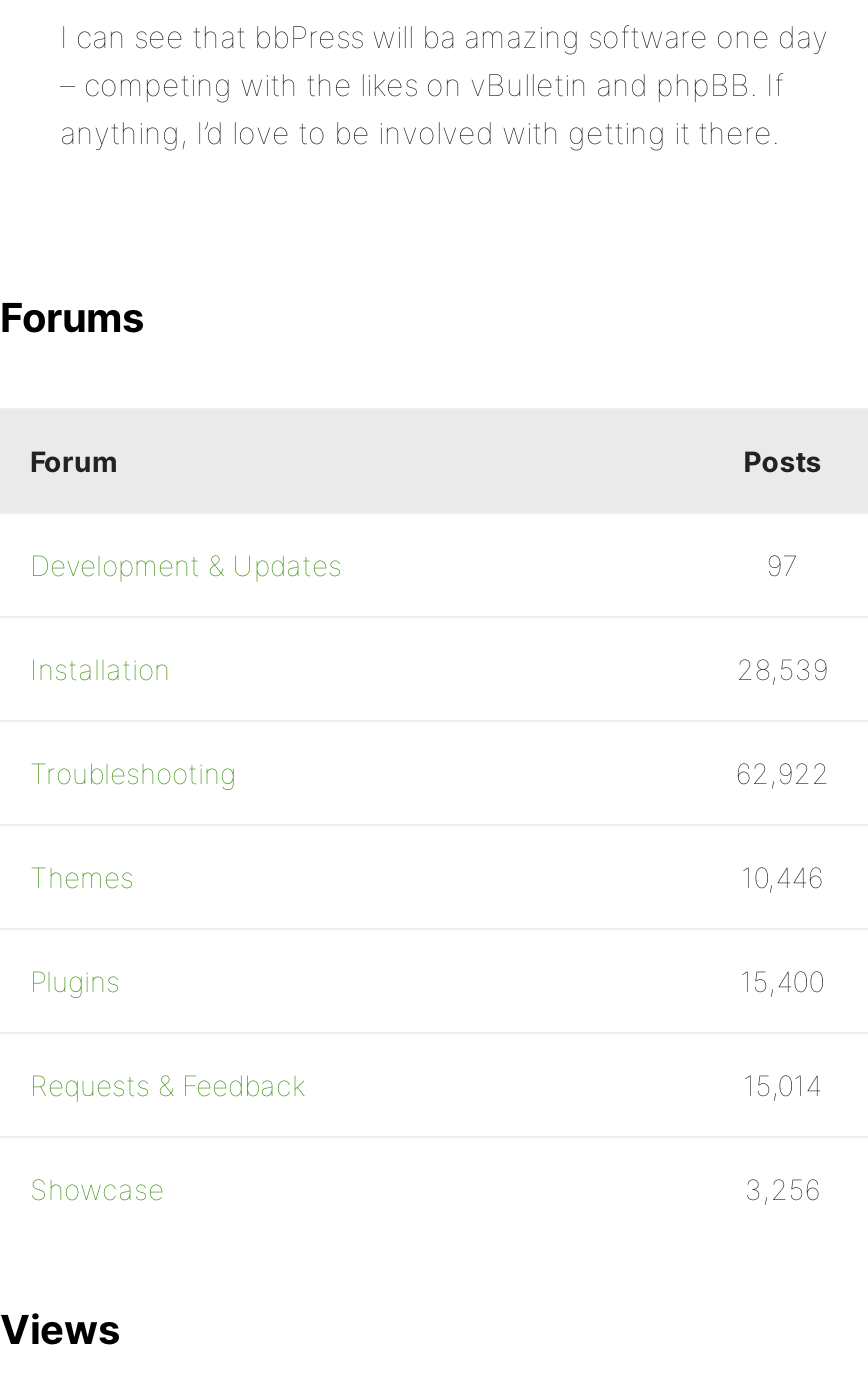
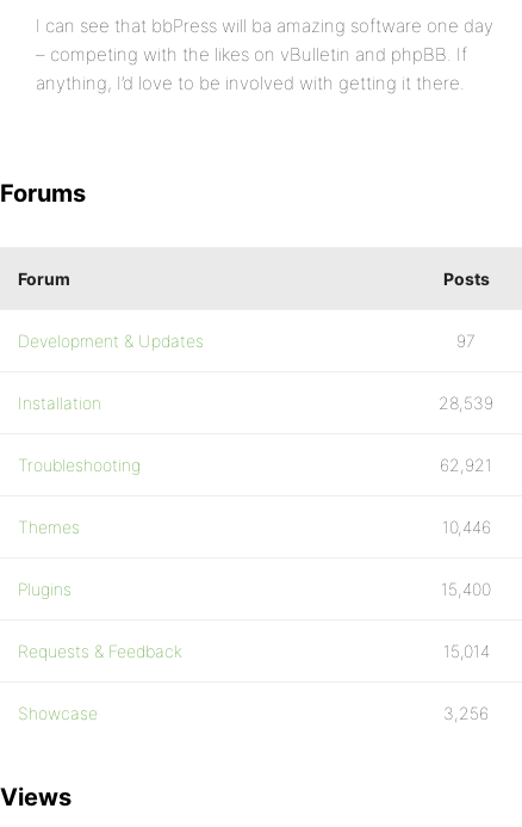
- 62,922
+ 62,921
